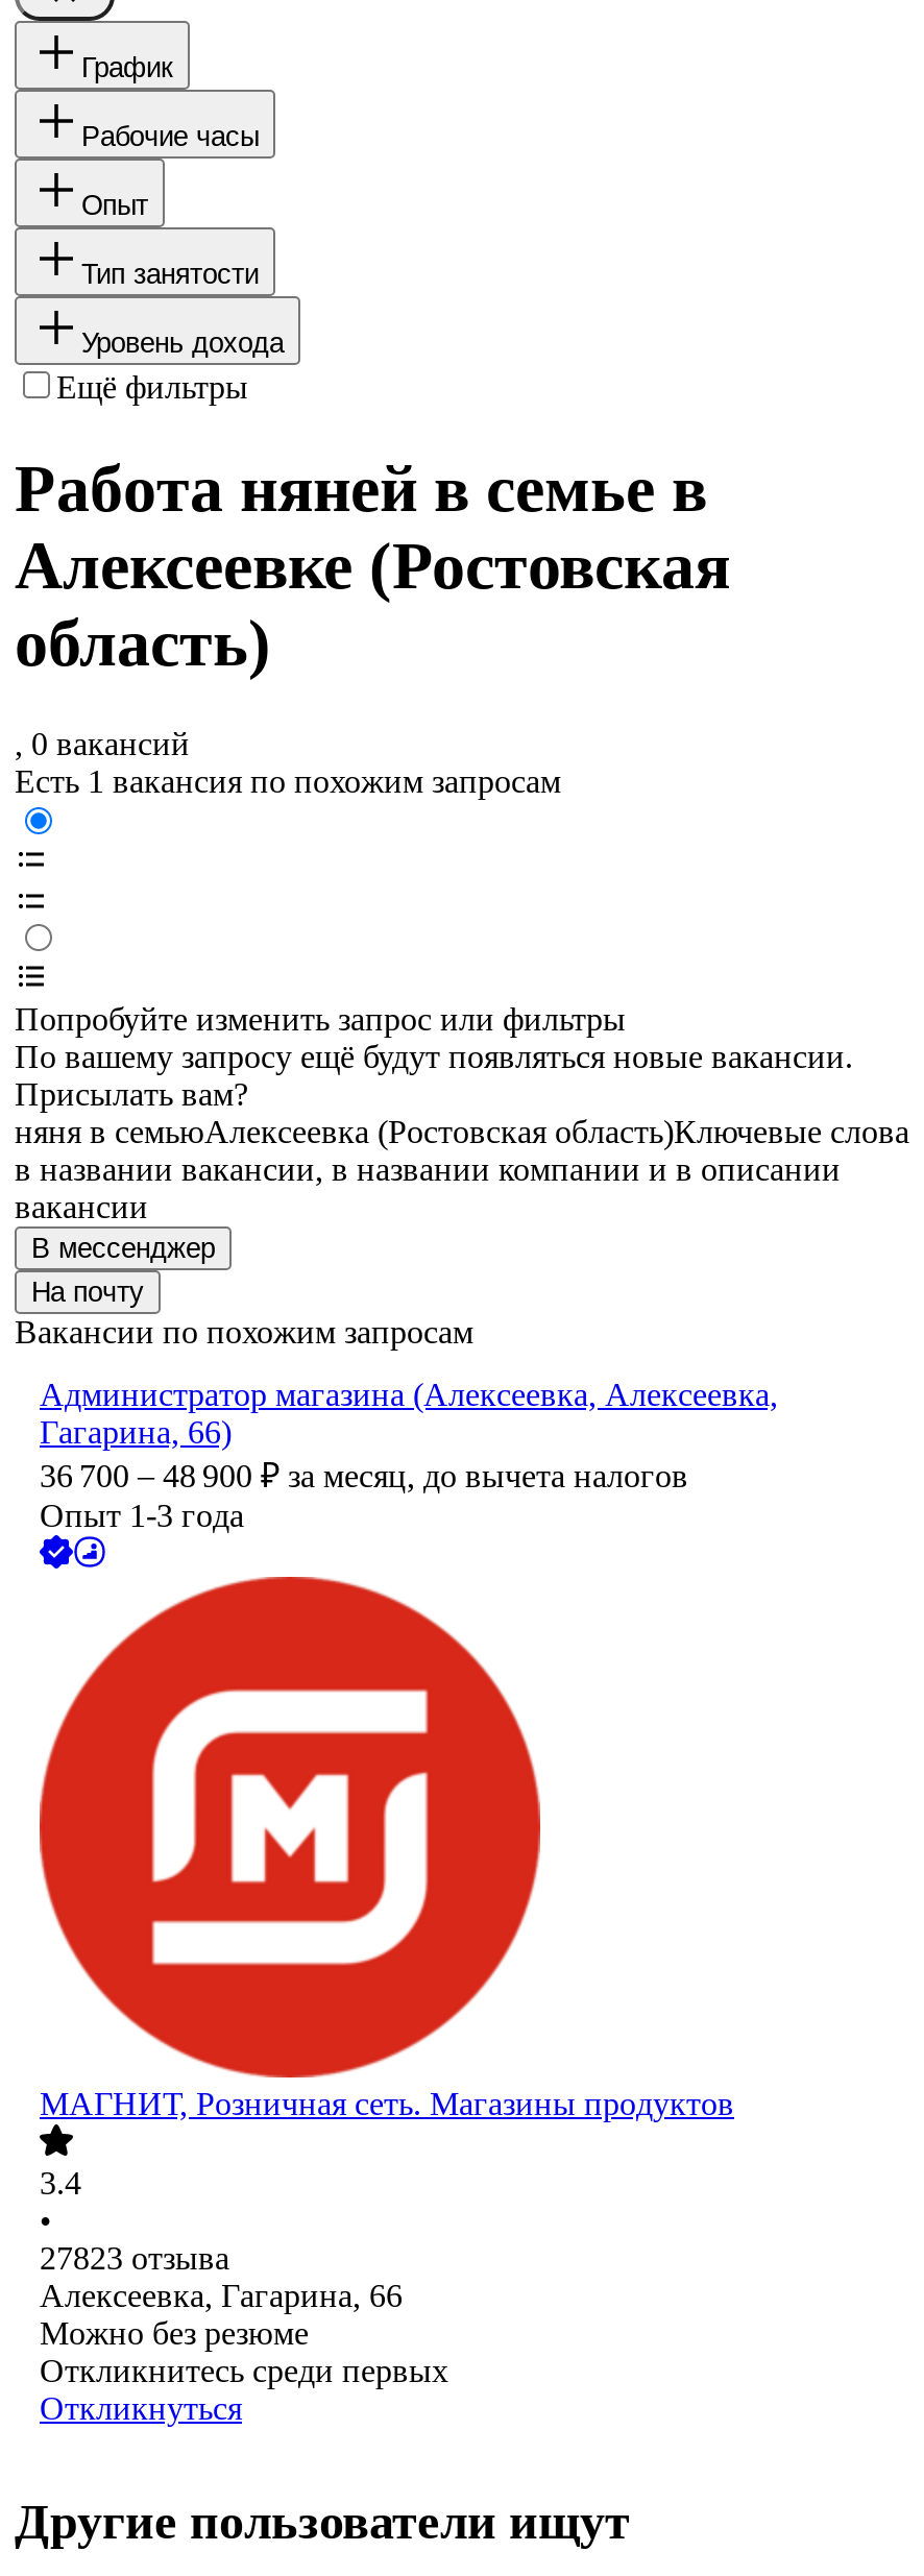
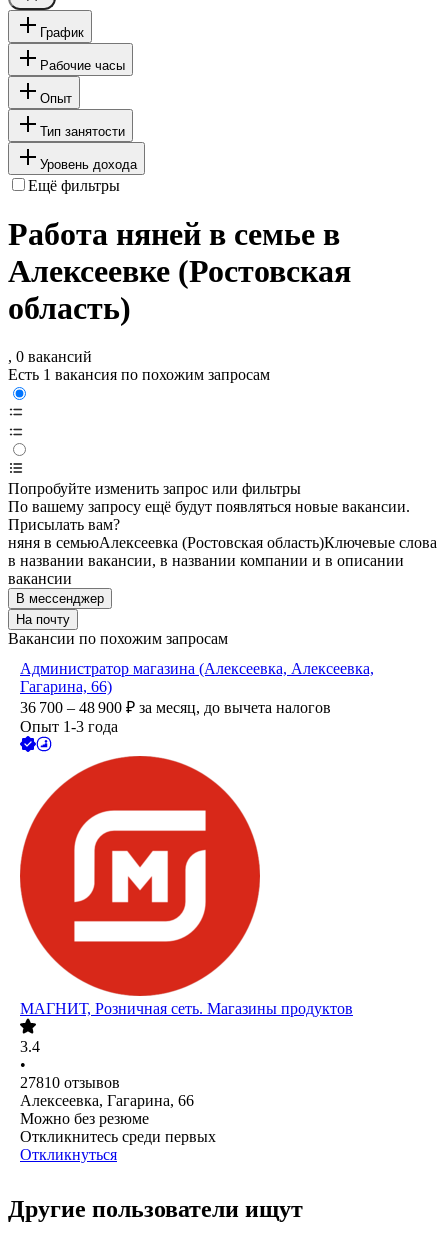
- 27823 отзыва
+ 27810 отзывов
